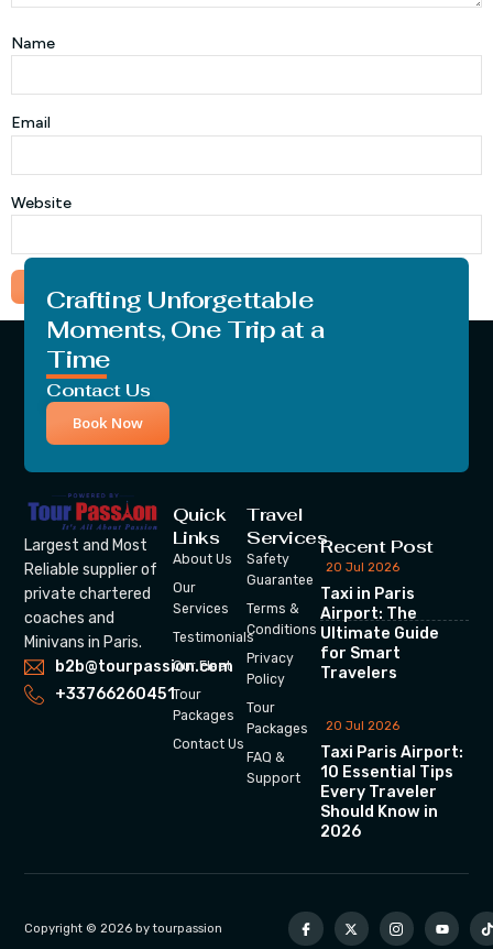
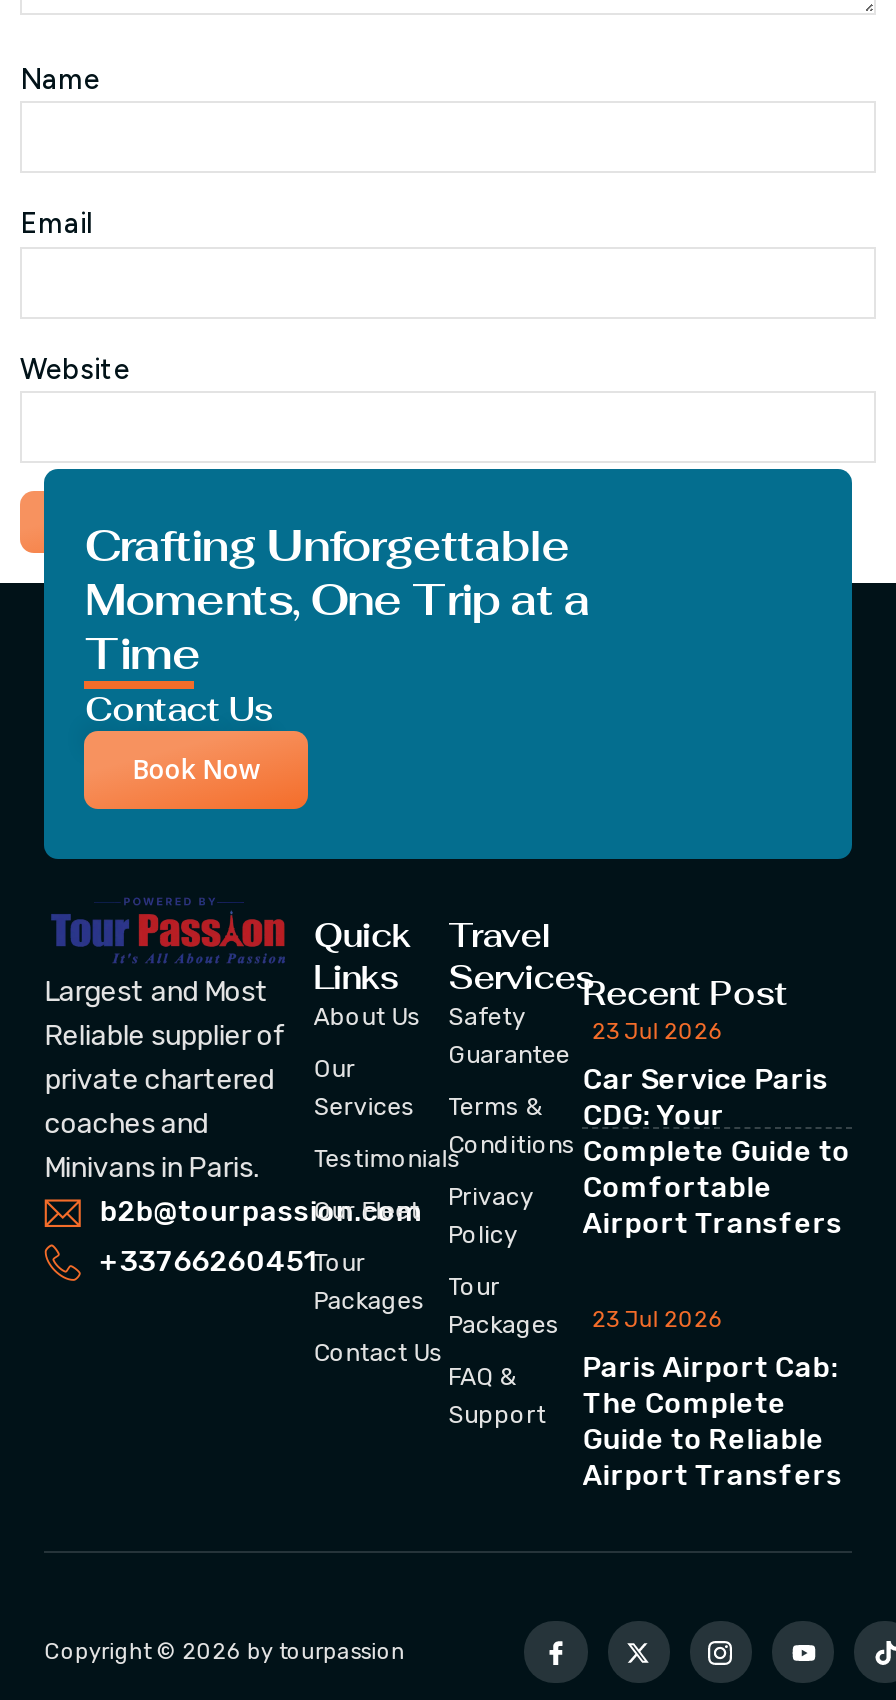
- 20 Jul 2026
+ 23 Jul 2026

- Taxi in Paris
- Airport: The
- Ultimate Guide
- for Smart
- Travelers
+ Car Service Paris
+ CDG: Your
+ Complete Guide to
+ Comfortable
+ Airport Transfers

- Packages 20 Jul 2026
+ Packages 23 Jul 2026

- Taxi Paris Airport:
- 10 Essential Tips
- Every Traveler
- Should Know in
- 2026
+ Paris Airport Cab:
+ The Complete
+ Guide to Reliable
+ Airport Transfers
